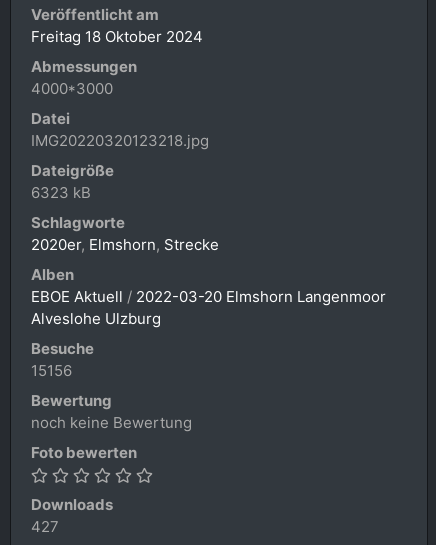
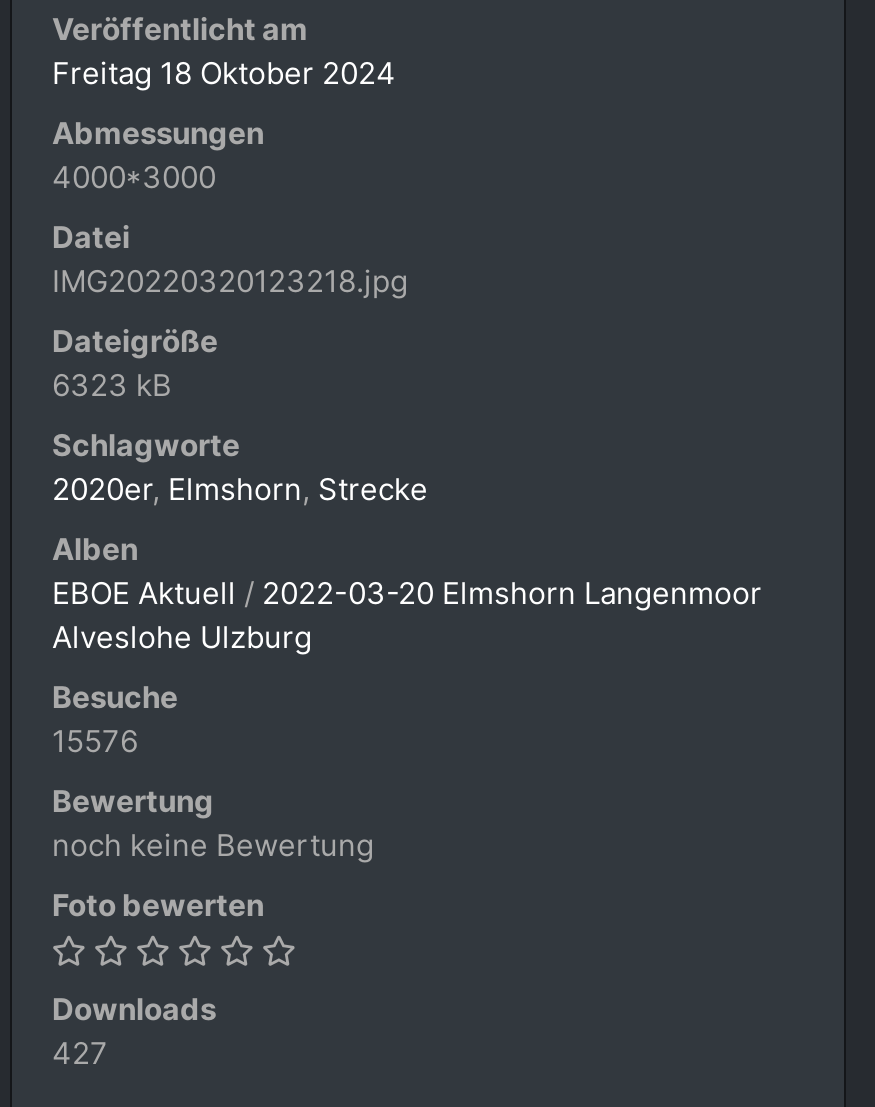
- 15156
+ 15576
